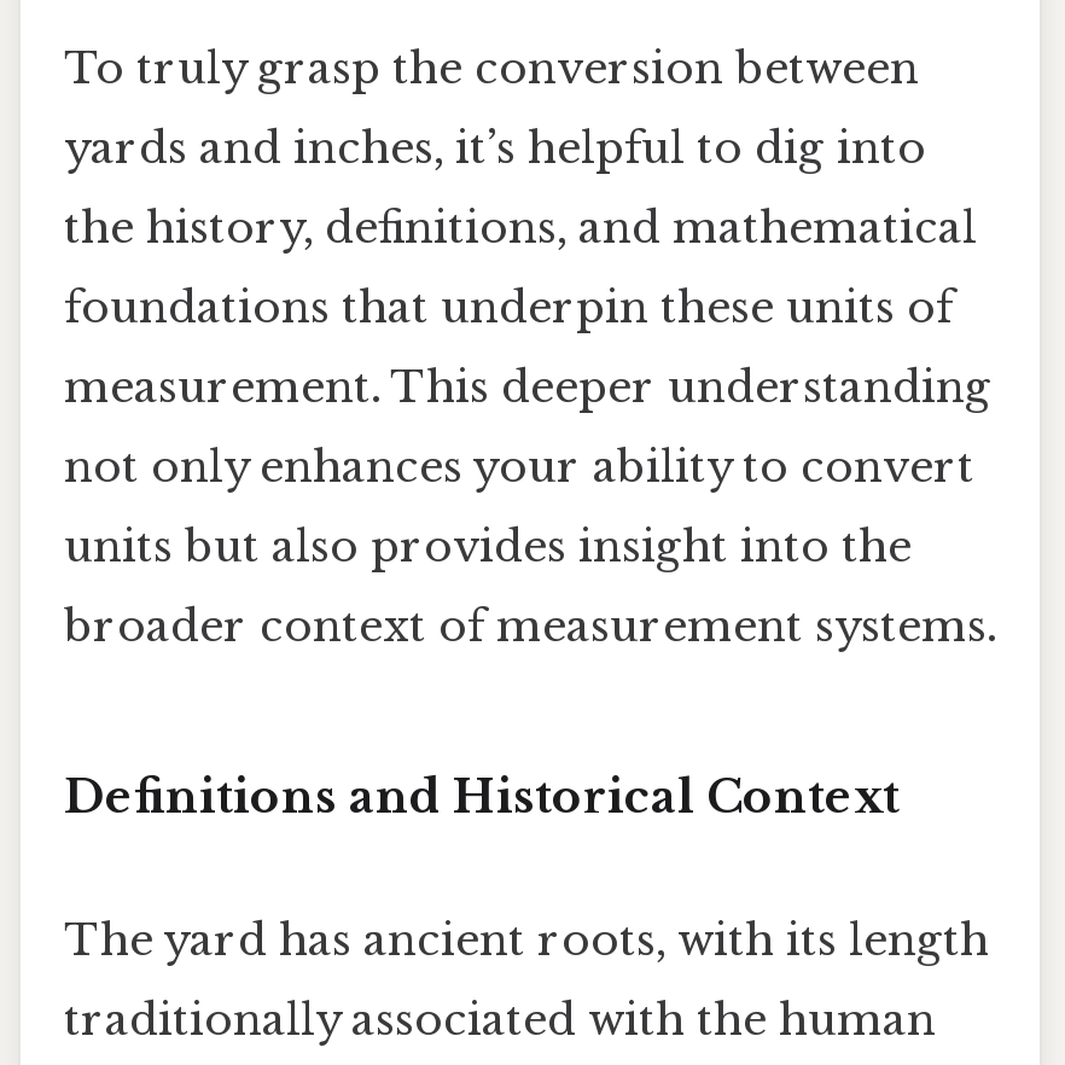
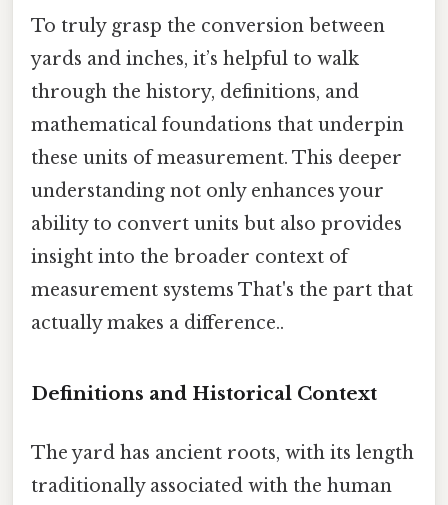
- yards and inches, it’s helpful to dig into
- the history, definitions, and mathematical
- foundations that underpin these units of
- measurement. This deeper understanding
- not only enhances your ability to convert
- units but also provides insight into the
- broader context of measurement systems.
+ yards and inches, it’s helpful to walk
+ through the history, definitions, and
+ mathematical foundations that underpin
+ these units of measurement. This deeper
+ understanding not only enhances your
+ ability to convert units but also provides
+ insight into the broader context of
+ measurement systems That's the part that
+ actually makes a difference..
